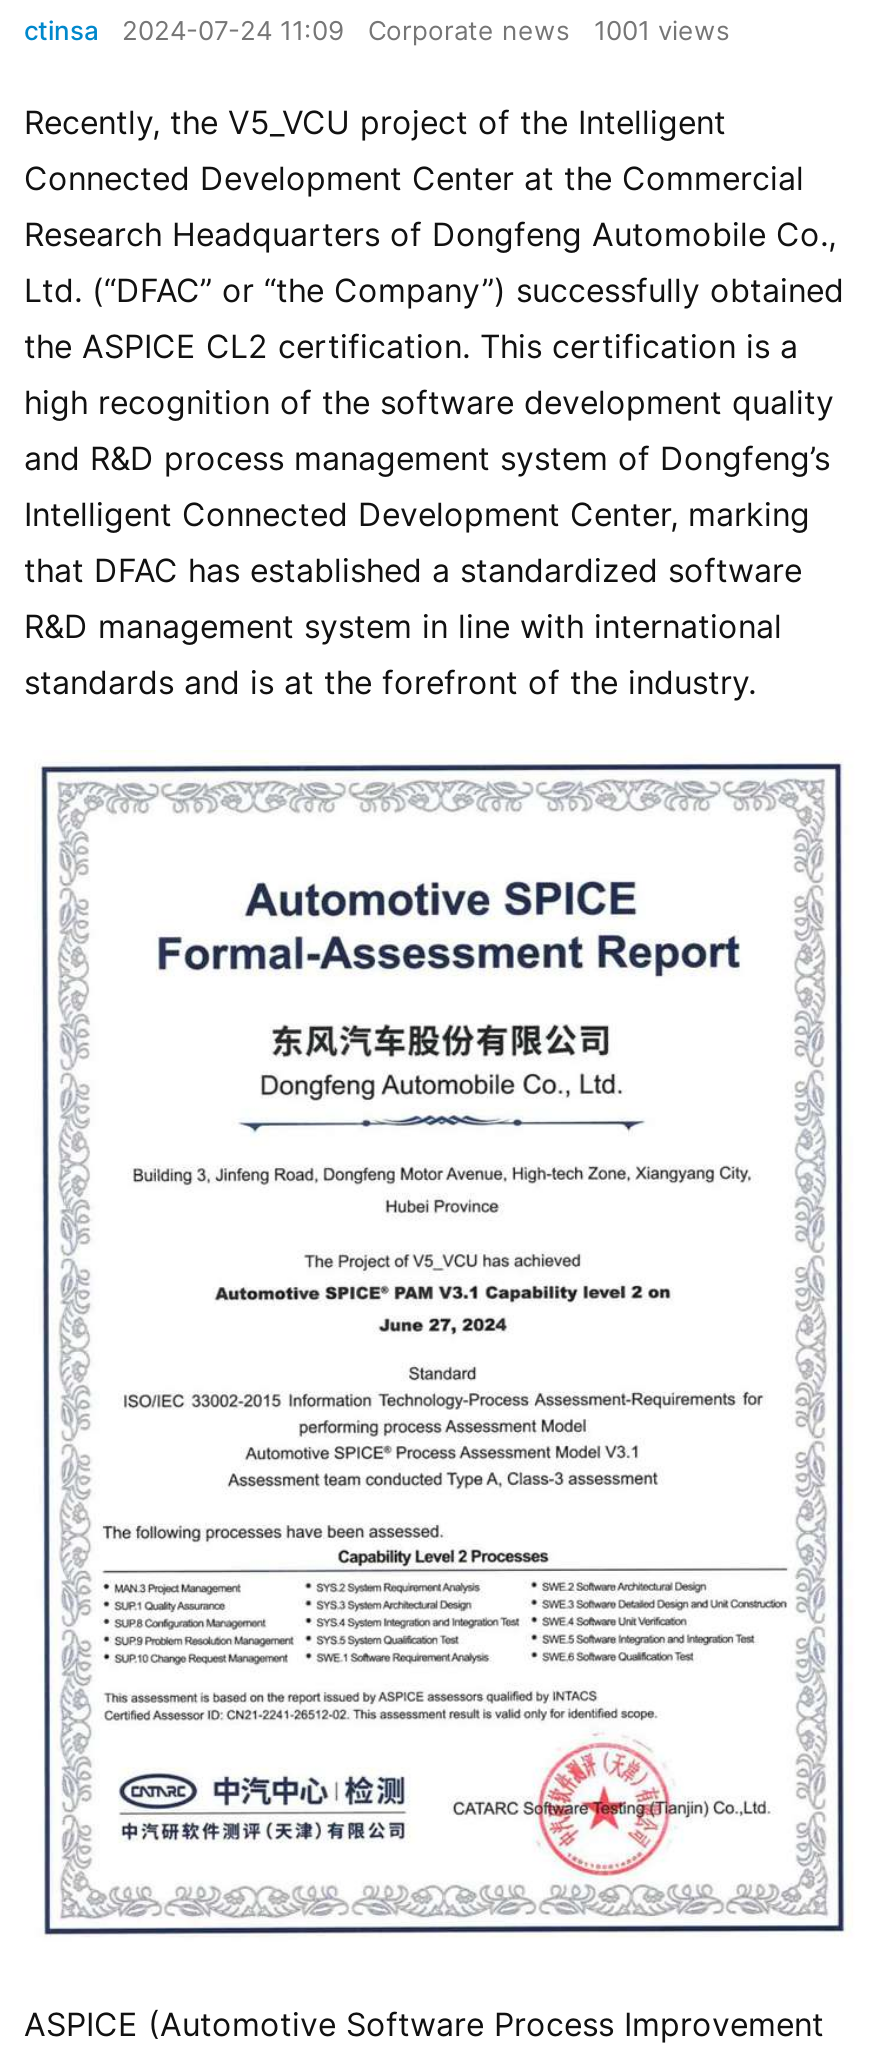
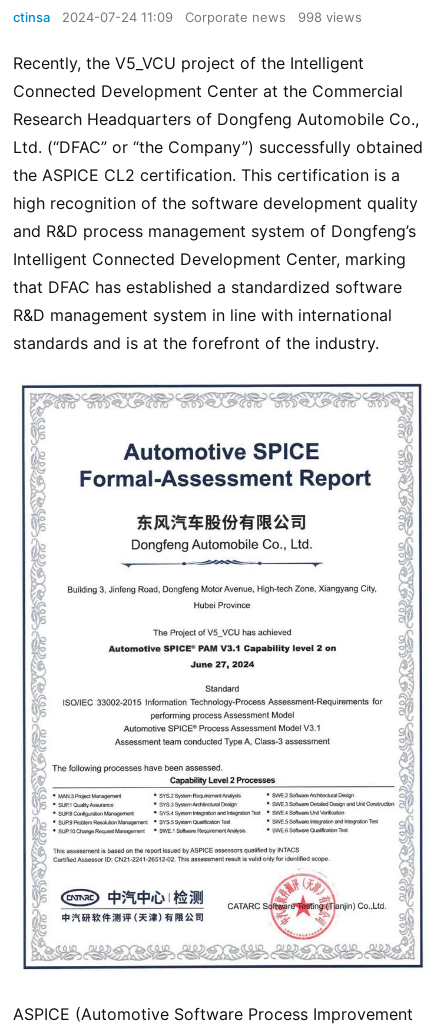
- ctinsa 2024-07-24 11:09 Corporate news 1001 views
+ ctinsa 2024-07-24 11:09 Corporate news 998 views
